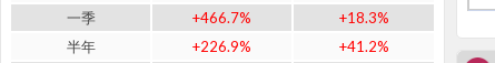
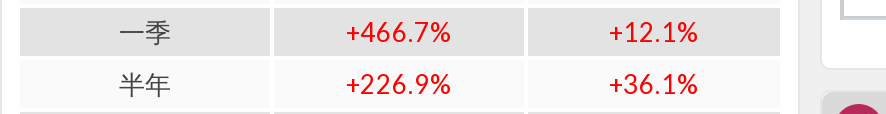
- +18.3%
+ +12.1%

- +41.2%
+ +36.1%
